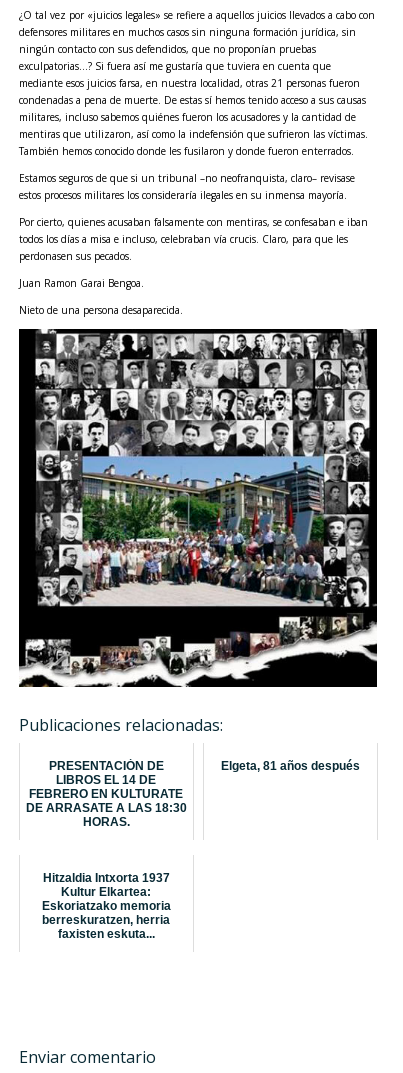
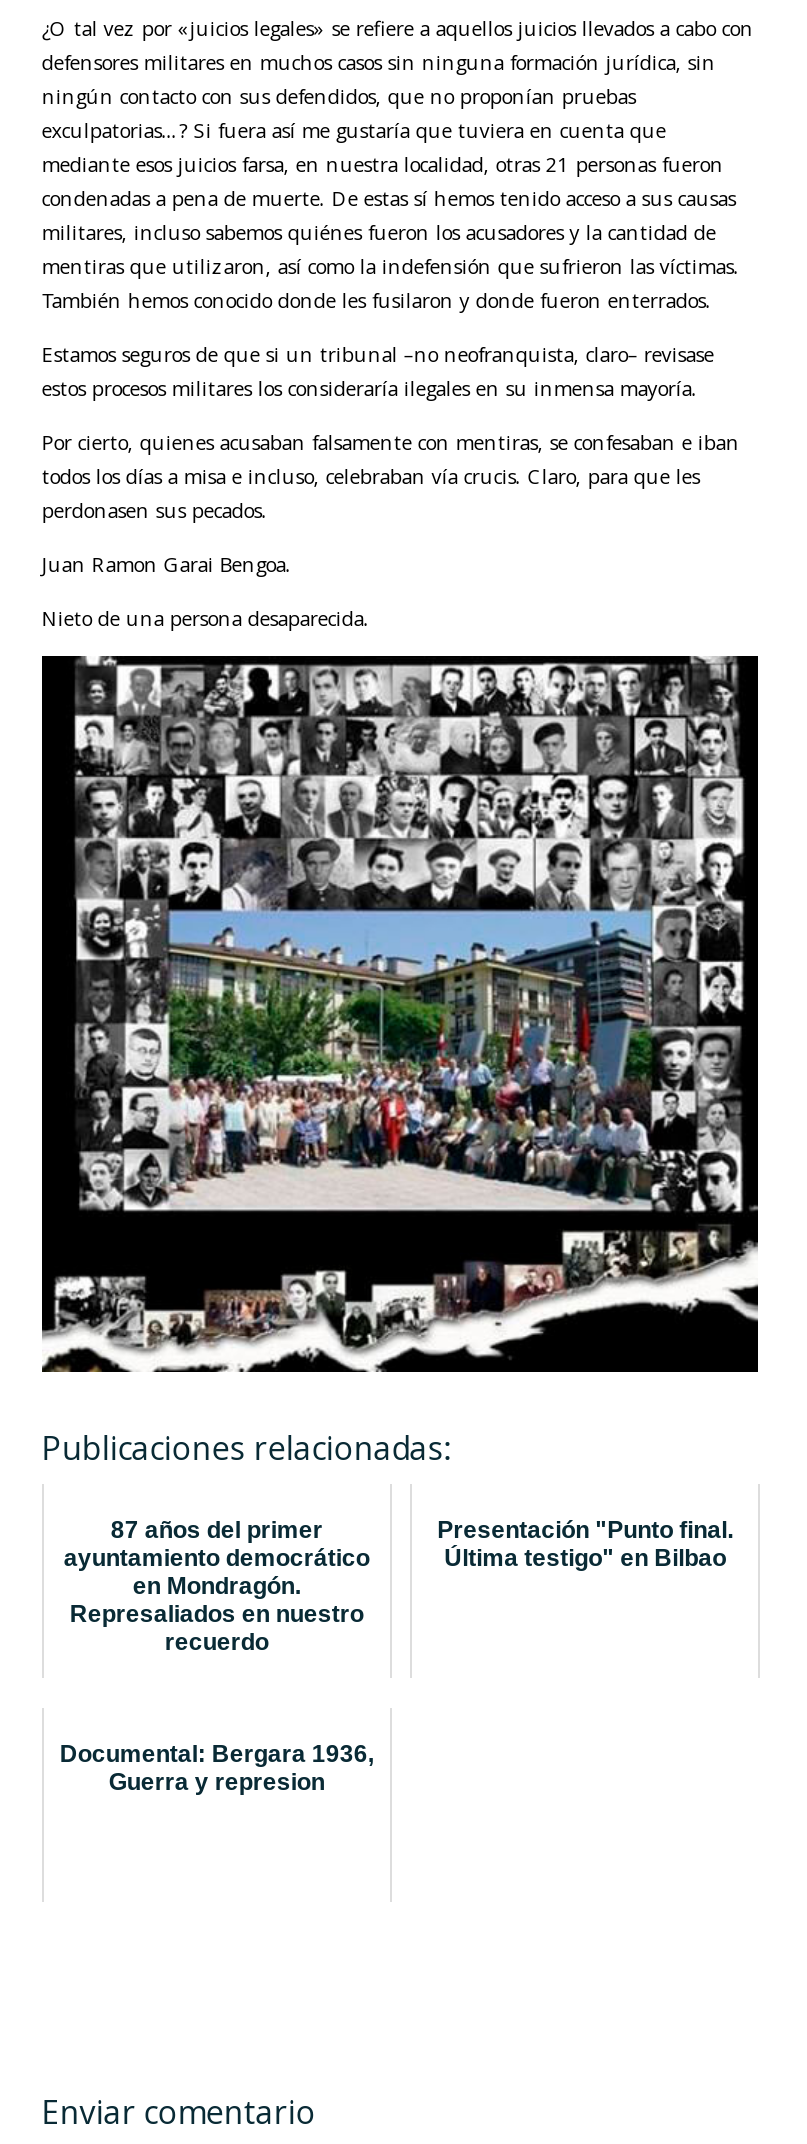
- PRESENTACIÓN DE
- LIBROS EL 14 DE
- FEBRERO EN KULTURATE
- DE ARRASATE A LAS 18:30
- HORAS.
+ 87 años del primer
+ ayuntamiento democrático
+ en Mondragón.
+ Represaliados en nuestro
+ recuerdo

- Elgeta, 81 años después
+ Presentación "Punto final.
+ Última testigo" en Bilbao

- Hitzaldia Intxorta 1937
- Kultur Elkartea:
- Eskoriatzako memoria
- berreskuratzen, herria
- faxisten eskuta...
+ Documental: Bergara 1936,
+ Guerra y represion
